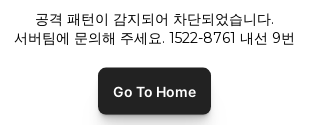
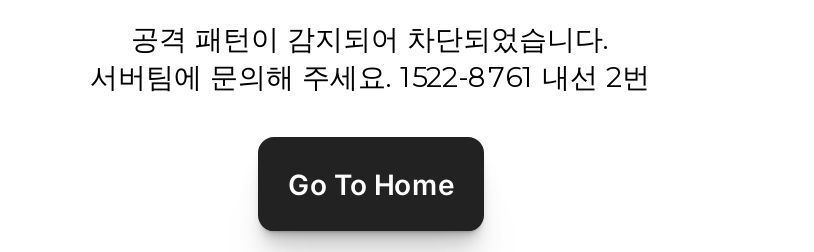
- 서버팀에 문의해 주세요. 1522-8761 내선 9번
+ 서버팀에 문의해 주세요. 1522-8761 내선 2번
